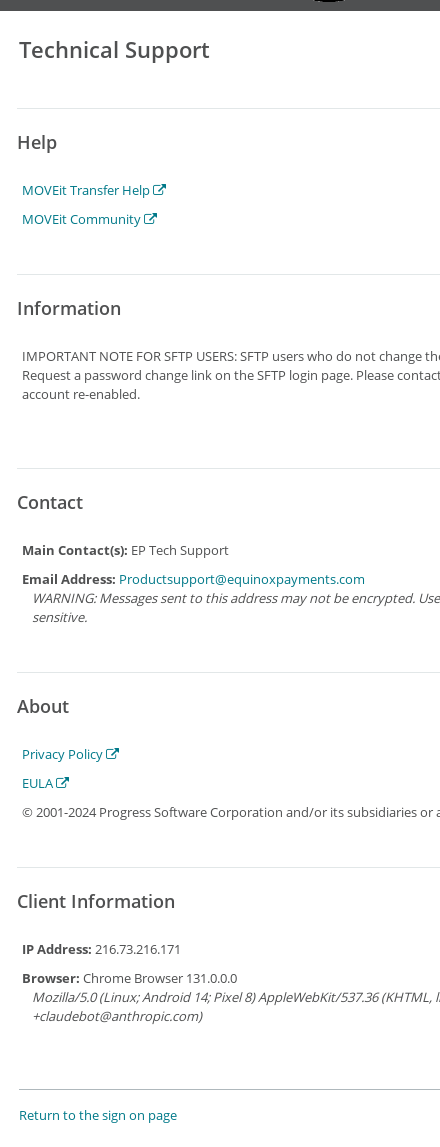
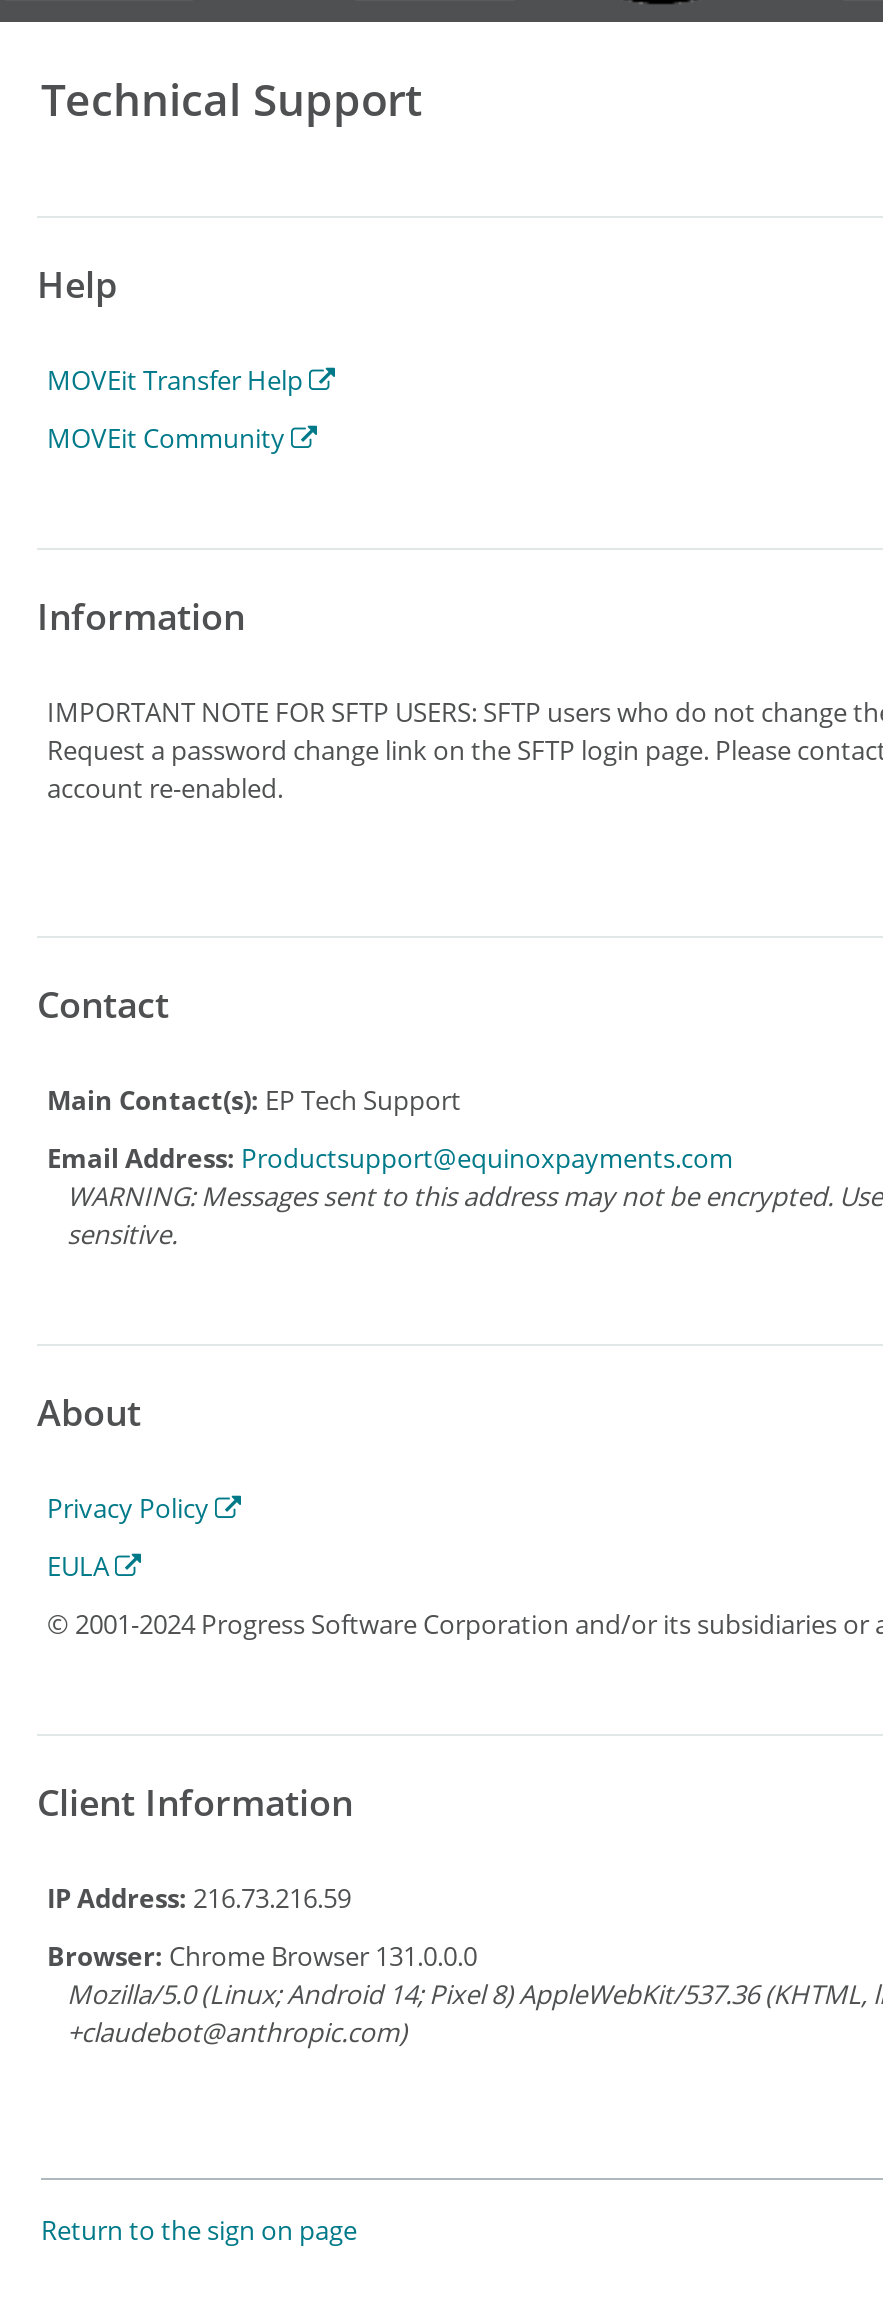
- IP Address: 216.73.216.171
+ IP Address: 216.73.216.59
